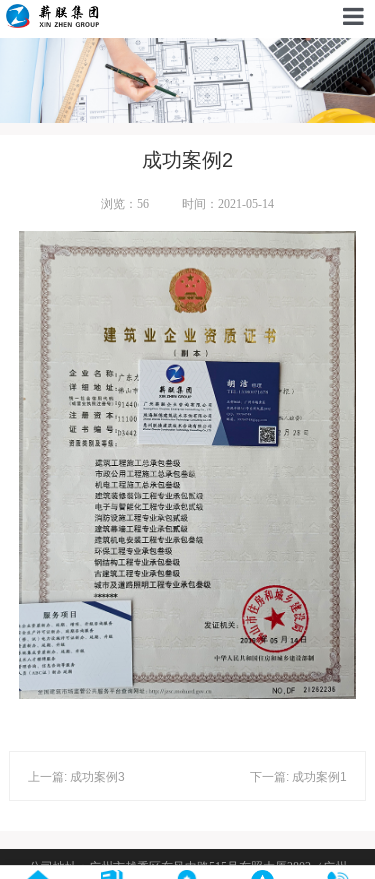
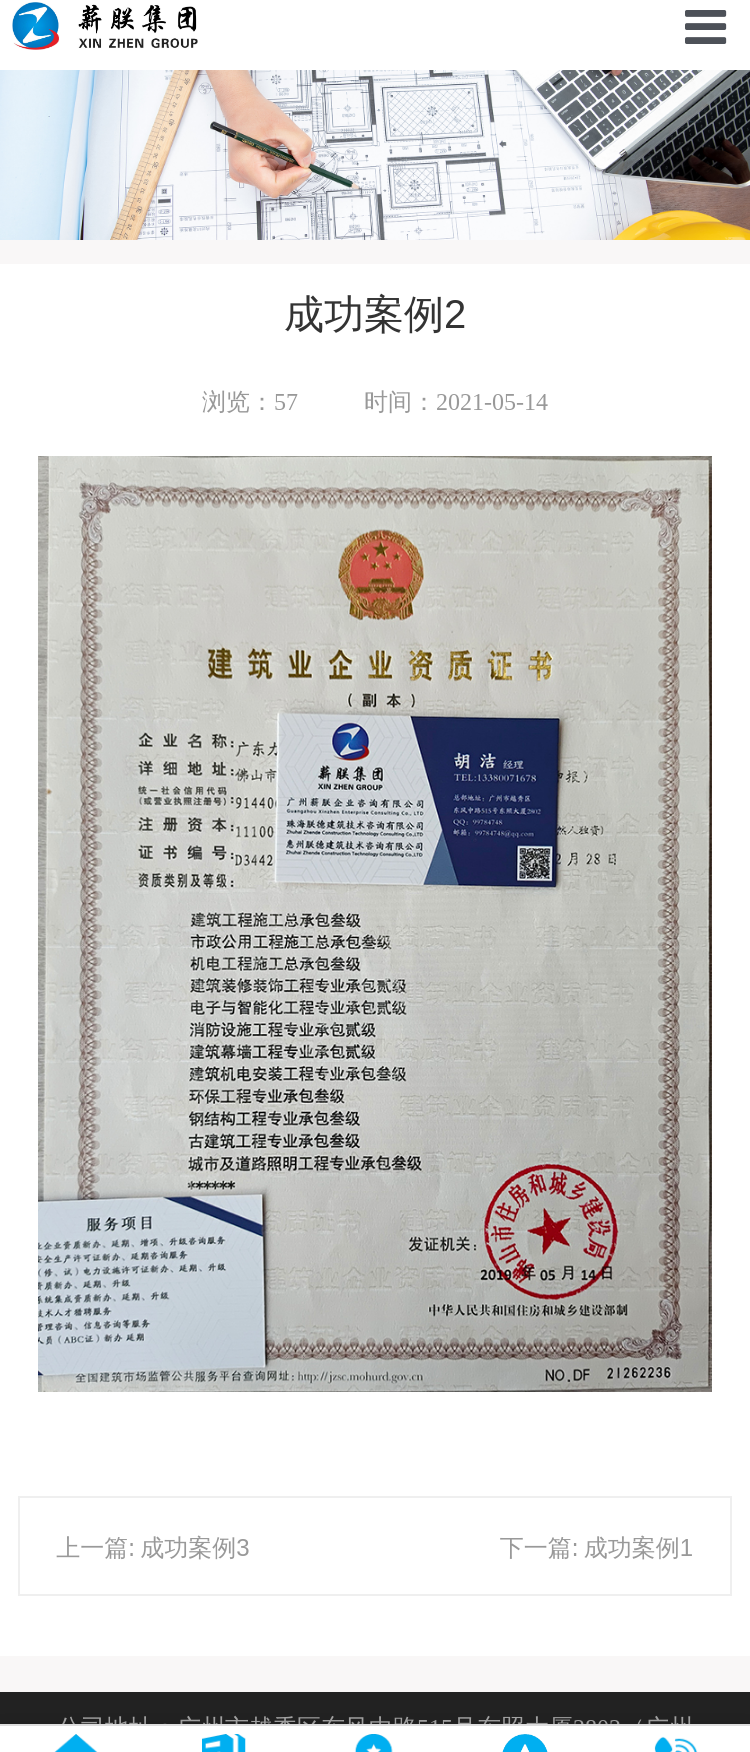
- 浏览：56
+ 浏览：57
